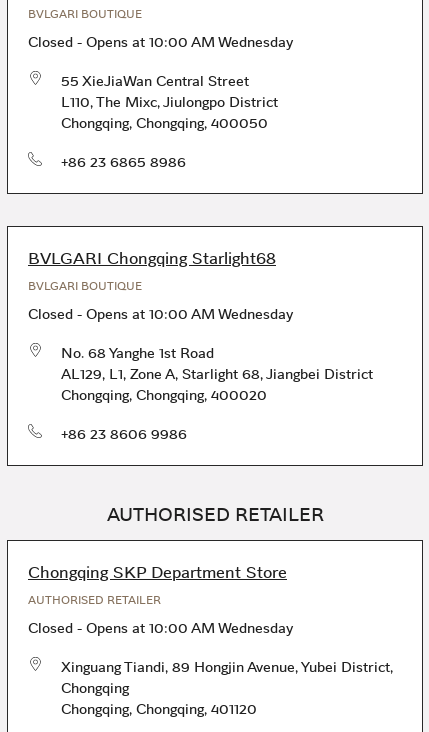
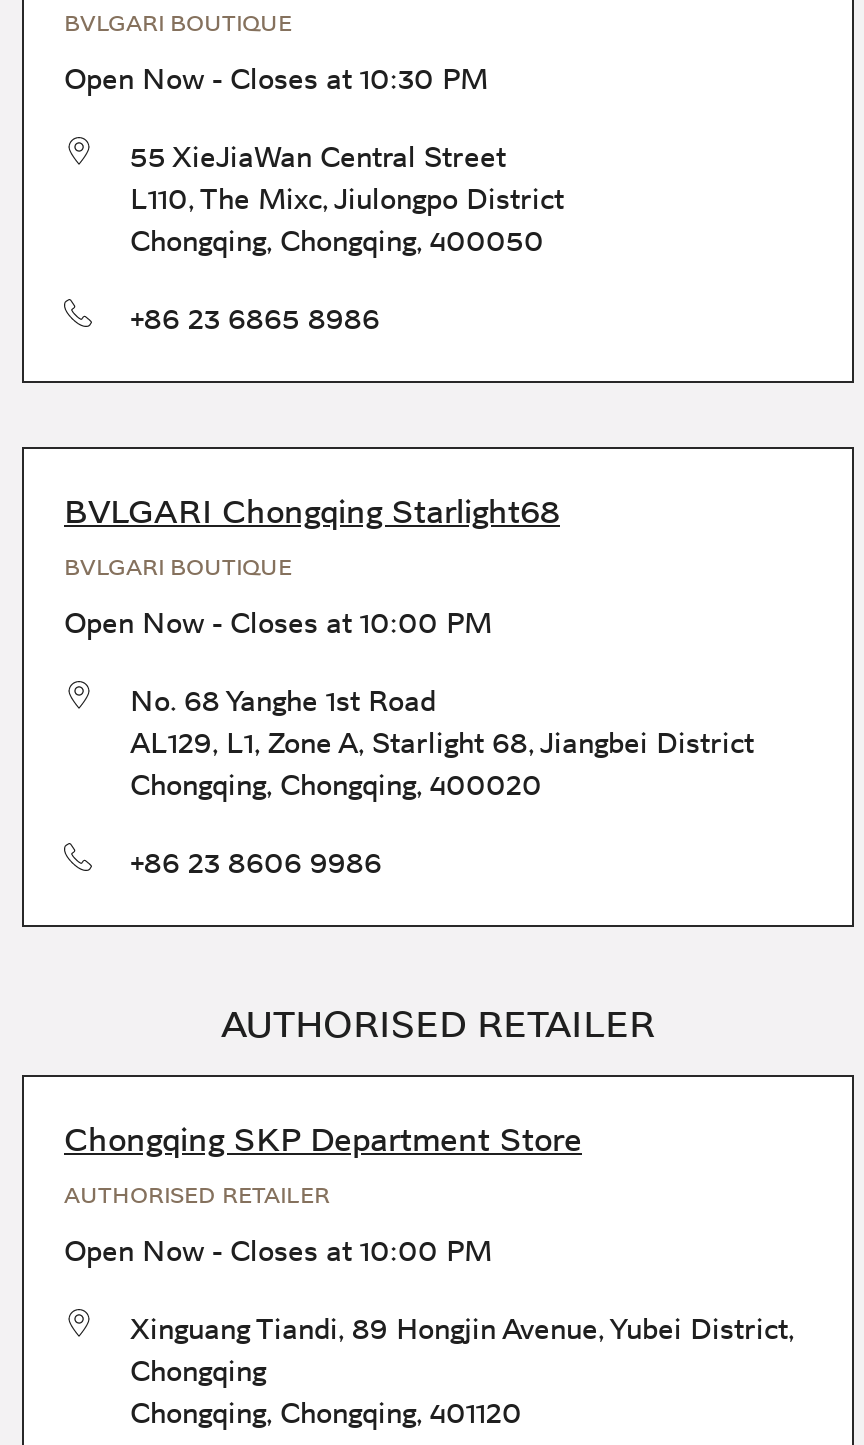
- Closed - Opens at 10:00 AM Wednesday
+ Open Now - Closes at 10:30 PM

- Closed - Opens at 10:00 AM Wednesday
+ Open Now - Closes at 10:00 PM

- Closed - Opens at 10:00 AM Wednesday
+ Open Now - Closes at 10:00 PM
